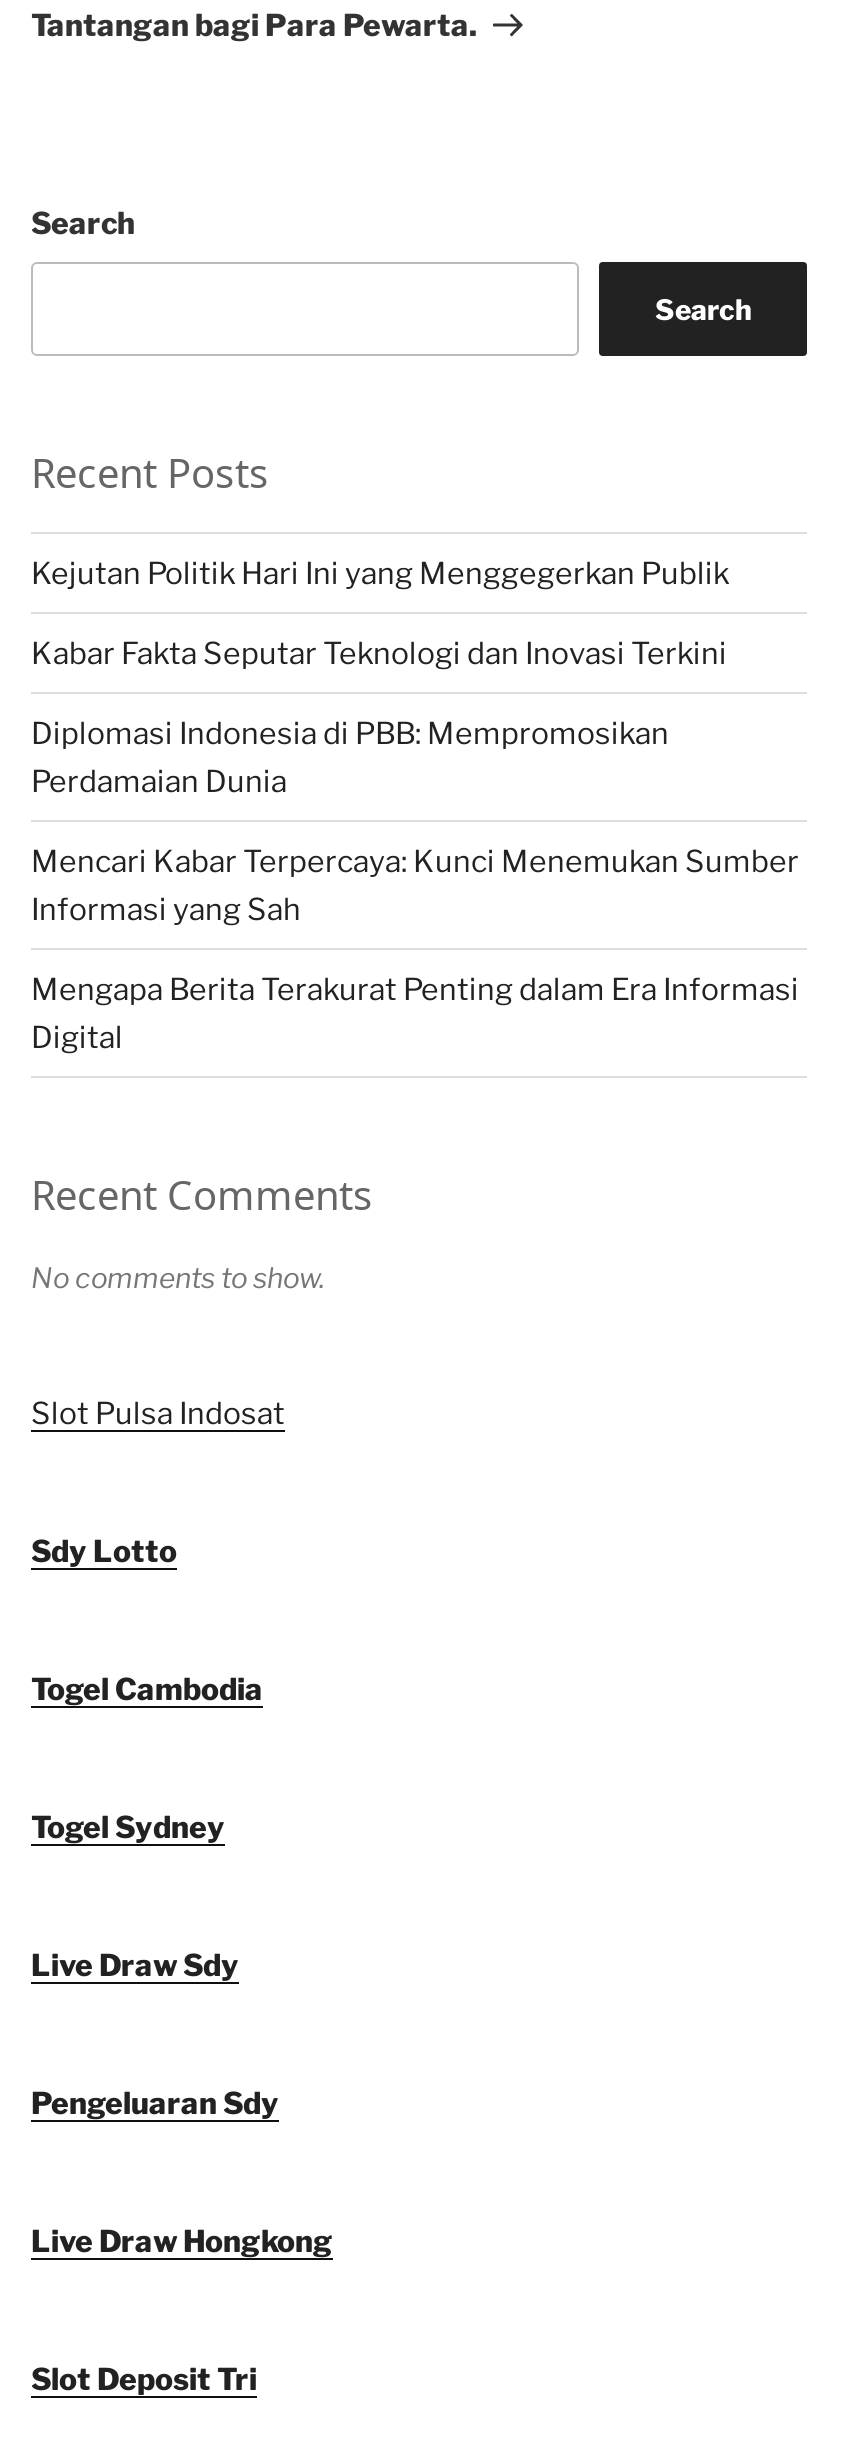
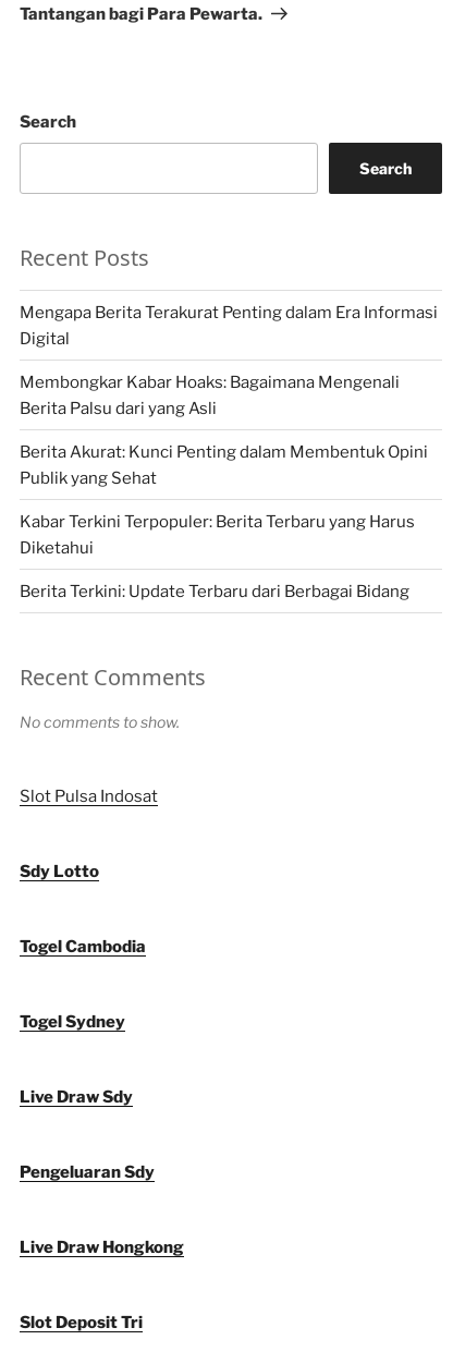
- Kejutan Politik Hari Ini yang Menggegerkan Publik
- Kabar Fakta Seputar Teknologi dan Inovasi Terkini
- Diplomasi Indonesia di PBB: Mempromosikan
- Perdamaian Dunia
- Mencari Kabar Terpercaya: Kunci Menemukan Sumber
- Informasi yang Sah

moved up: Mengapa Berita Terakurat Penting dalam Era Informasi | Digital

+ Membongkar Kabar Hoaks: Bagaimana Mengenali
+ Berita Palsu dari yang Asli
+ Berita Akurat: Kunci Penting dalam Membentuk Opini
+ Publik yang Sehat
+ Kabar Terkini Terpopuler: Berita Terbaru yang Harus
+ Diketahui
+ Berita Terkini: Update Terbaru dari Berbagai Bidang
